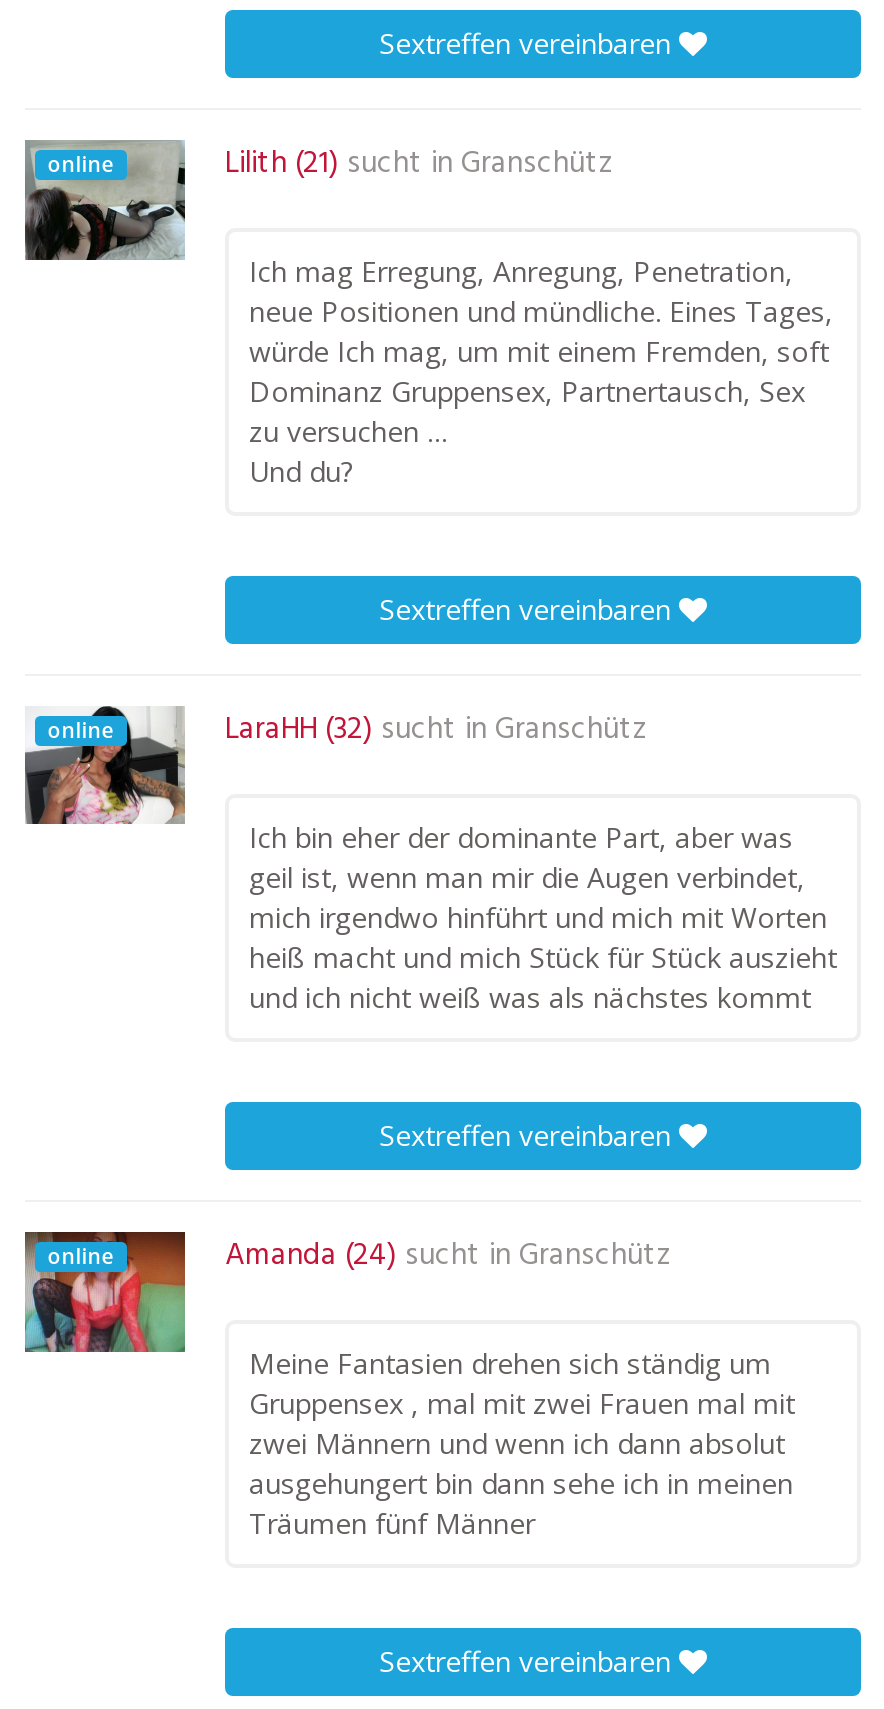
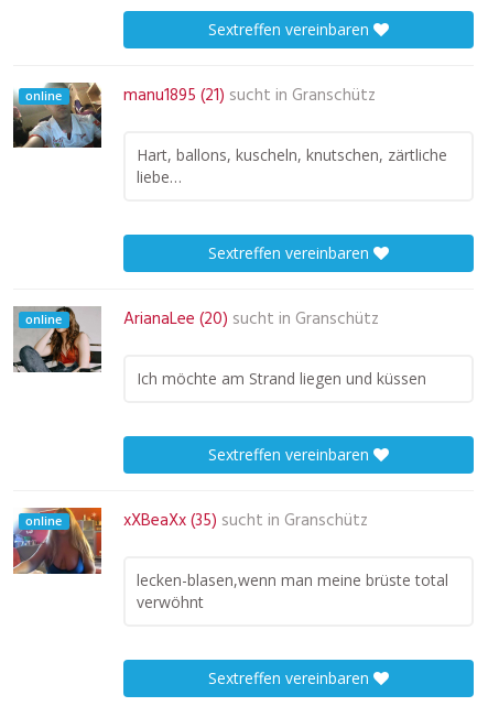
- [image]
- Lilith (21) sucht in Granschütz
+ [image]
+ manu1895 (21) sucht in Granschütz

- Ich mag Erregung, Anregung, Penetration,
- neue Positionen und mündliche. Eines Tages,
- würde Ich mag, um mit einem Fremden, soft
- Dominanz Gruppensex, Partnertausch, Sex
- zu versuchen …
- Und du?
+ Hart, ballons, kuscheln, knutschen, zärtliche
+ liebe…

- [image]
- LaraHH (32) sucht in Granschütz
+ [image]
+ ArianaLee (20) sucht in Granschütz

- Ich bin eher der dominante Part, aber was
- geil ist, wenn man mir die Augen verbindet,
- mich irgendwo hinführt und mich mit Worten
- heiß macht und mich Stück für Stück auszieht
- und ich nicht weiß was als nächstes kommt
+ Ich möchte am Strand liegen und küssen

- [image]
- Amanda (24) sucht in Granschütz
+ [image]
+ xXBeaXx (35) sucht in Granschütz

- Meine Fantasien drehen sich ständig um
- Gruppensex , mal mit zwei Frauen mal mit
- zwei Männern und wenn ich dann absolut
- ausgehungert bin dann sehe ich in meinen
- Träumen fünf Männer
+ lecken-blasen,wenn man meine brüste total
+ verwöhnt
